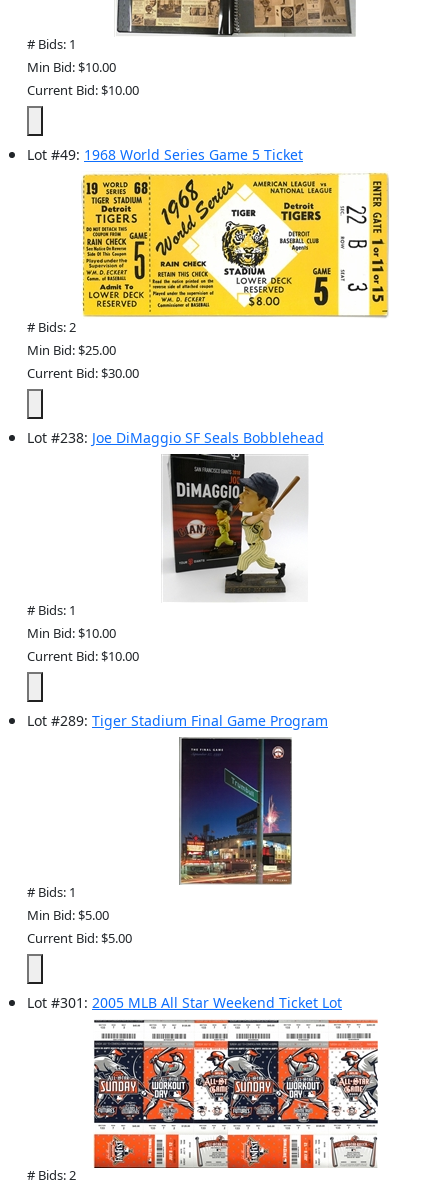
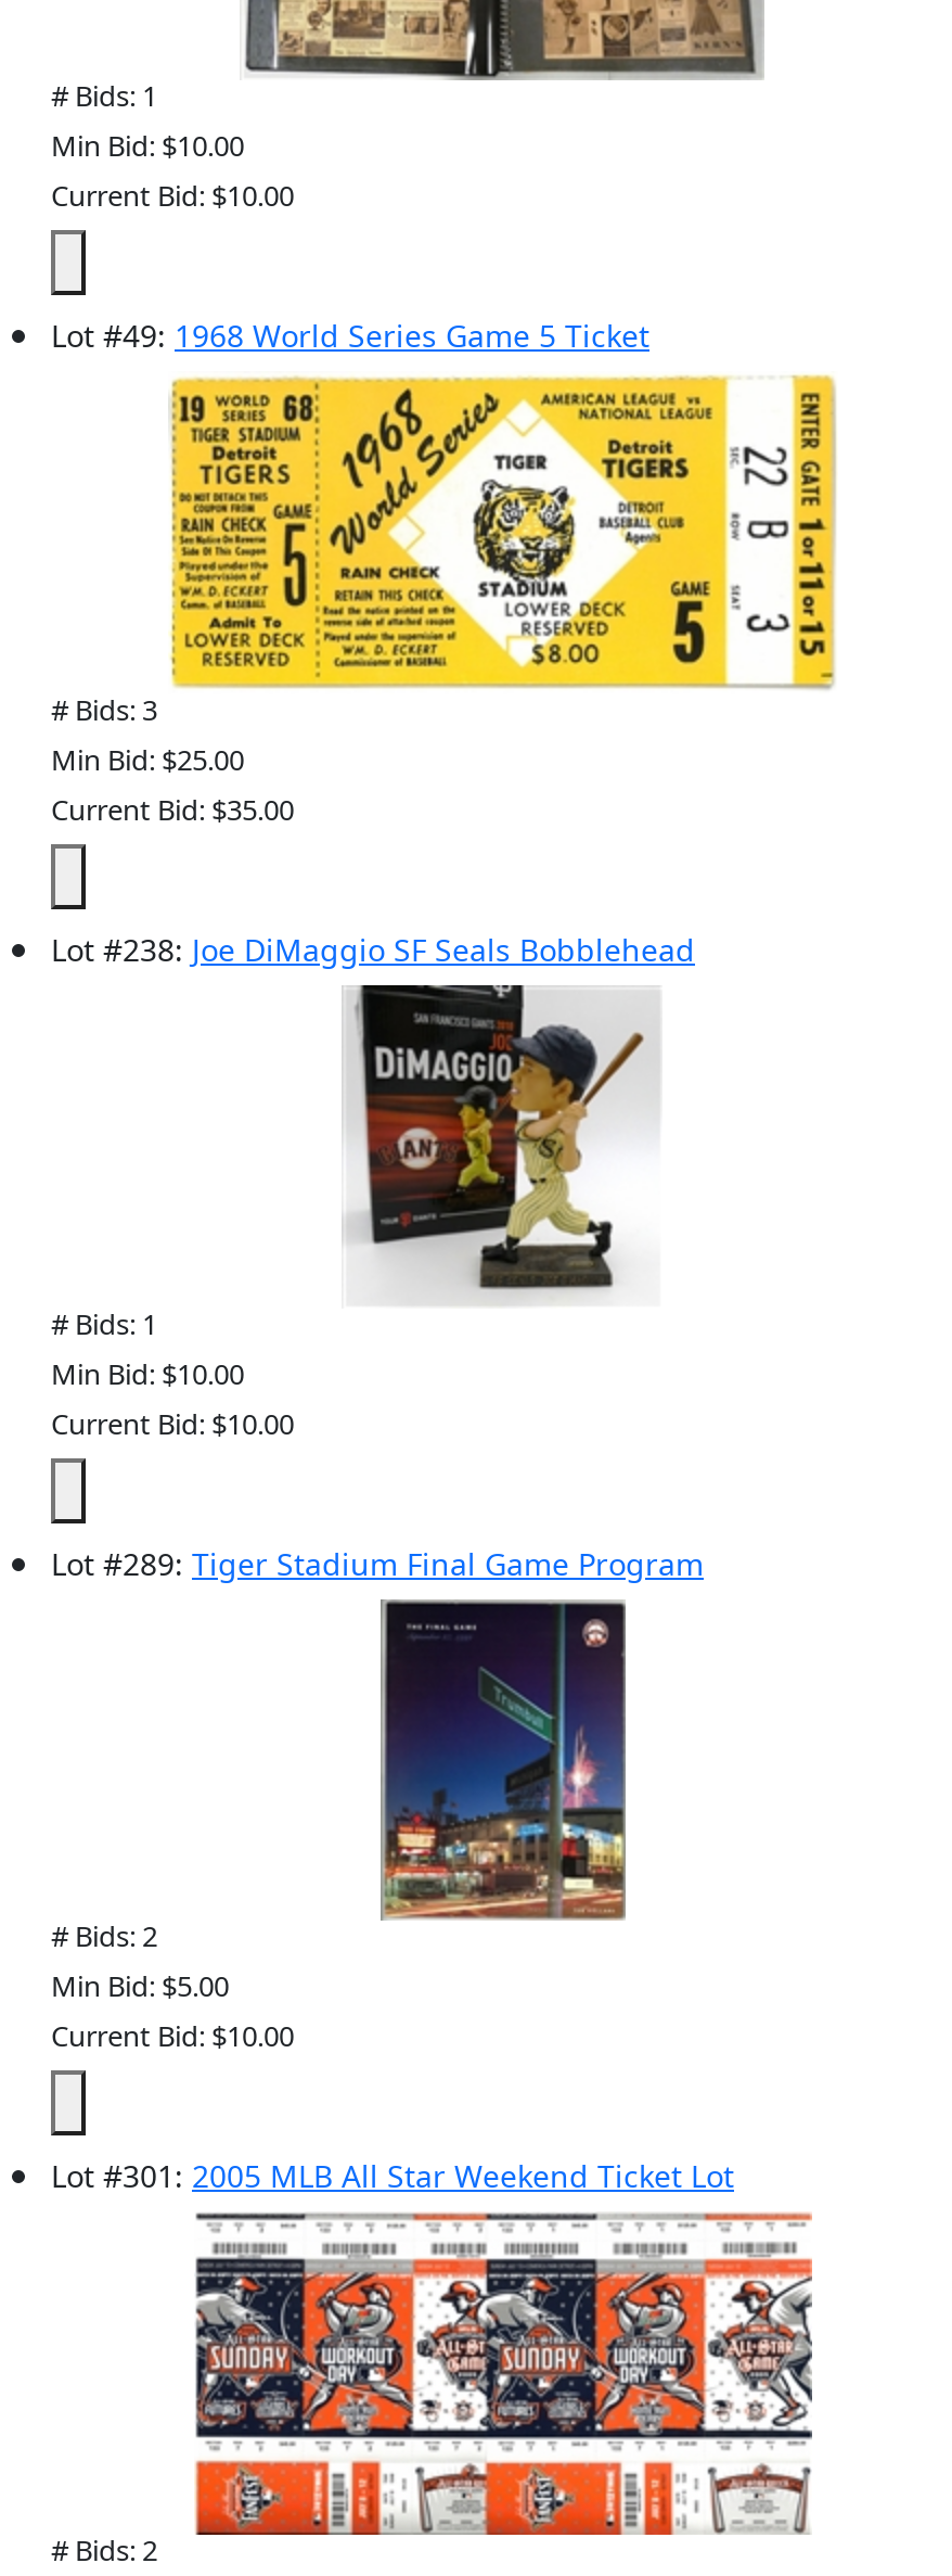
- # Bids: 2
+ # Bids: 3

- Current Bid: $30.00
+ Current Bid: $35.00

- # Bids: 1
+ # Bids: 2

- Current Bid: $5.00
+ Current Bid: $10.00
